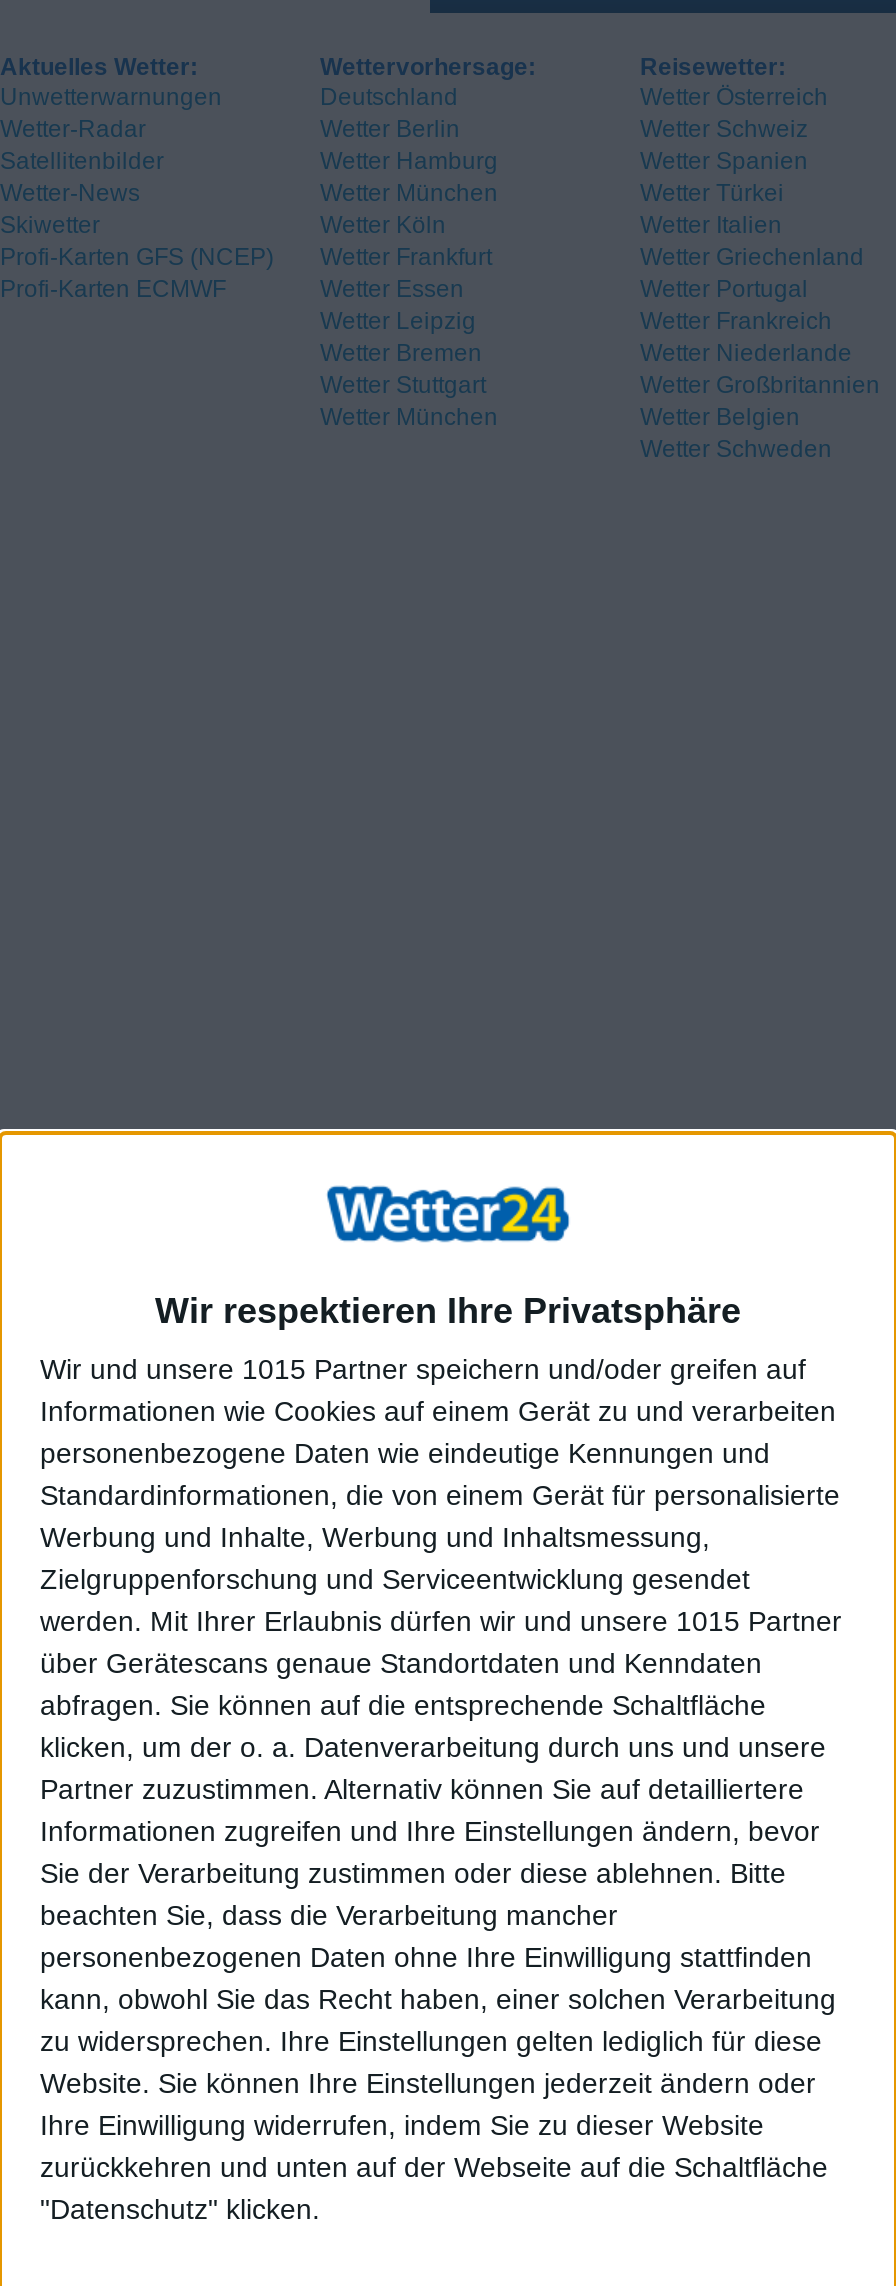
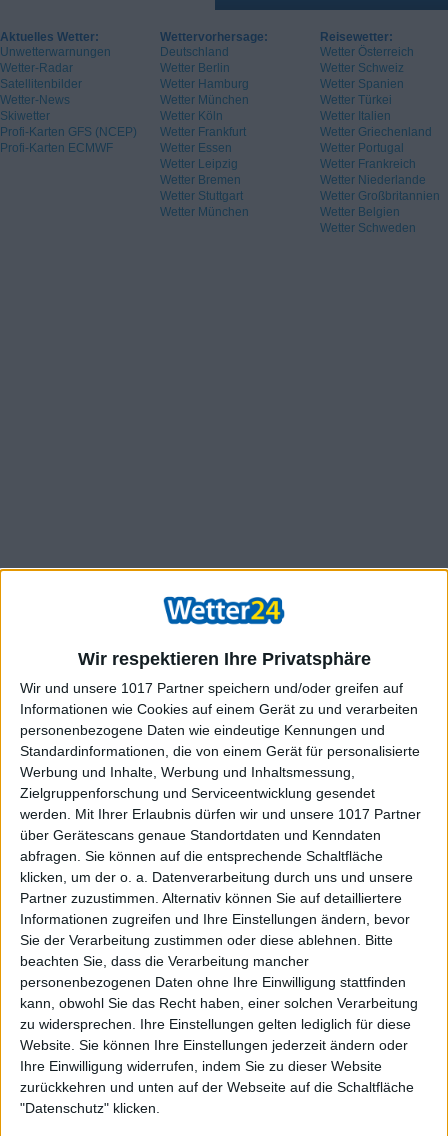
- Wir und unsere 1015 Partner speichern und/oder greifen auf
+ Wir und unsere 1017 Partner speichern und/oder greifen auf

- werden. Mit Ihrer Erlaubnis dürfen wir und unsere 1015 Partner
+ werden. Mit Ihrer Erlaubnis dürfen wir und unsere 1017 Partner
